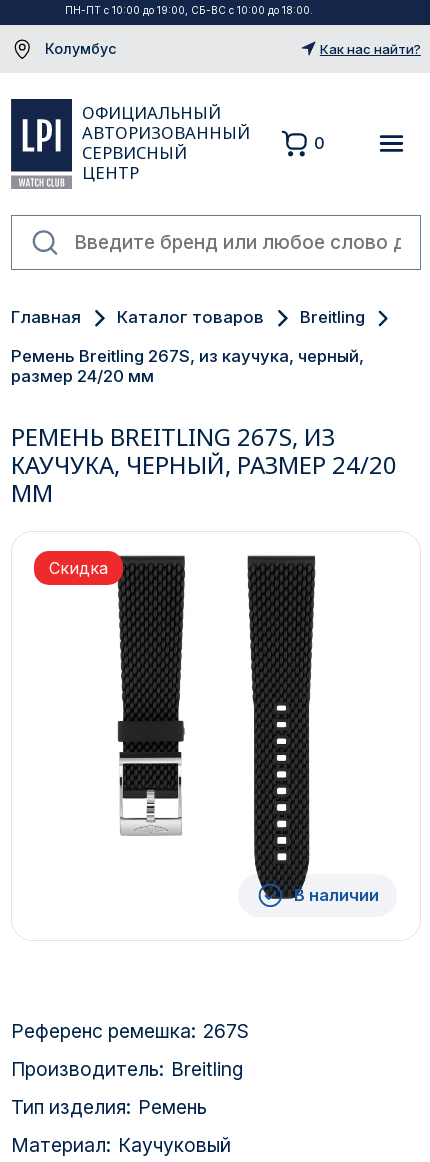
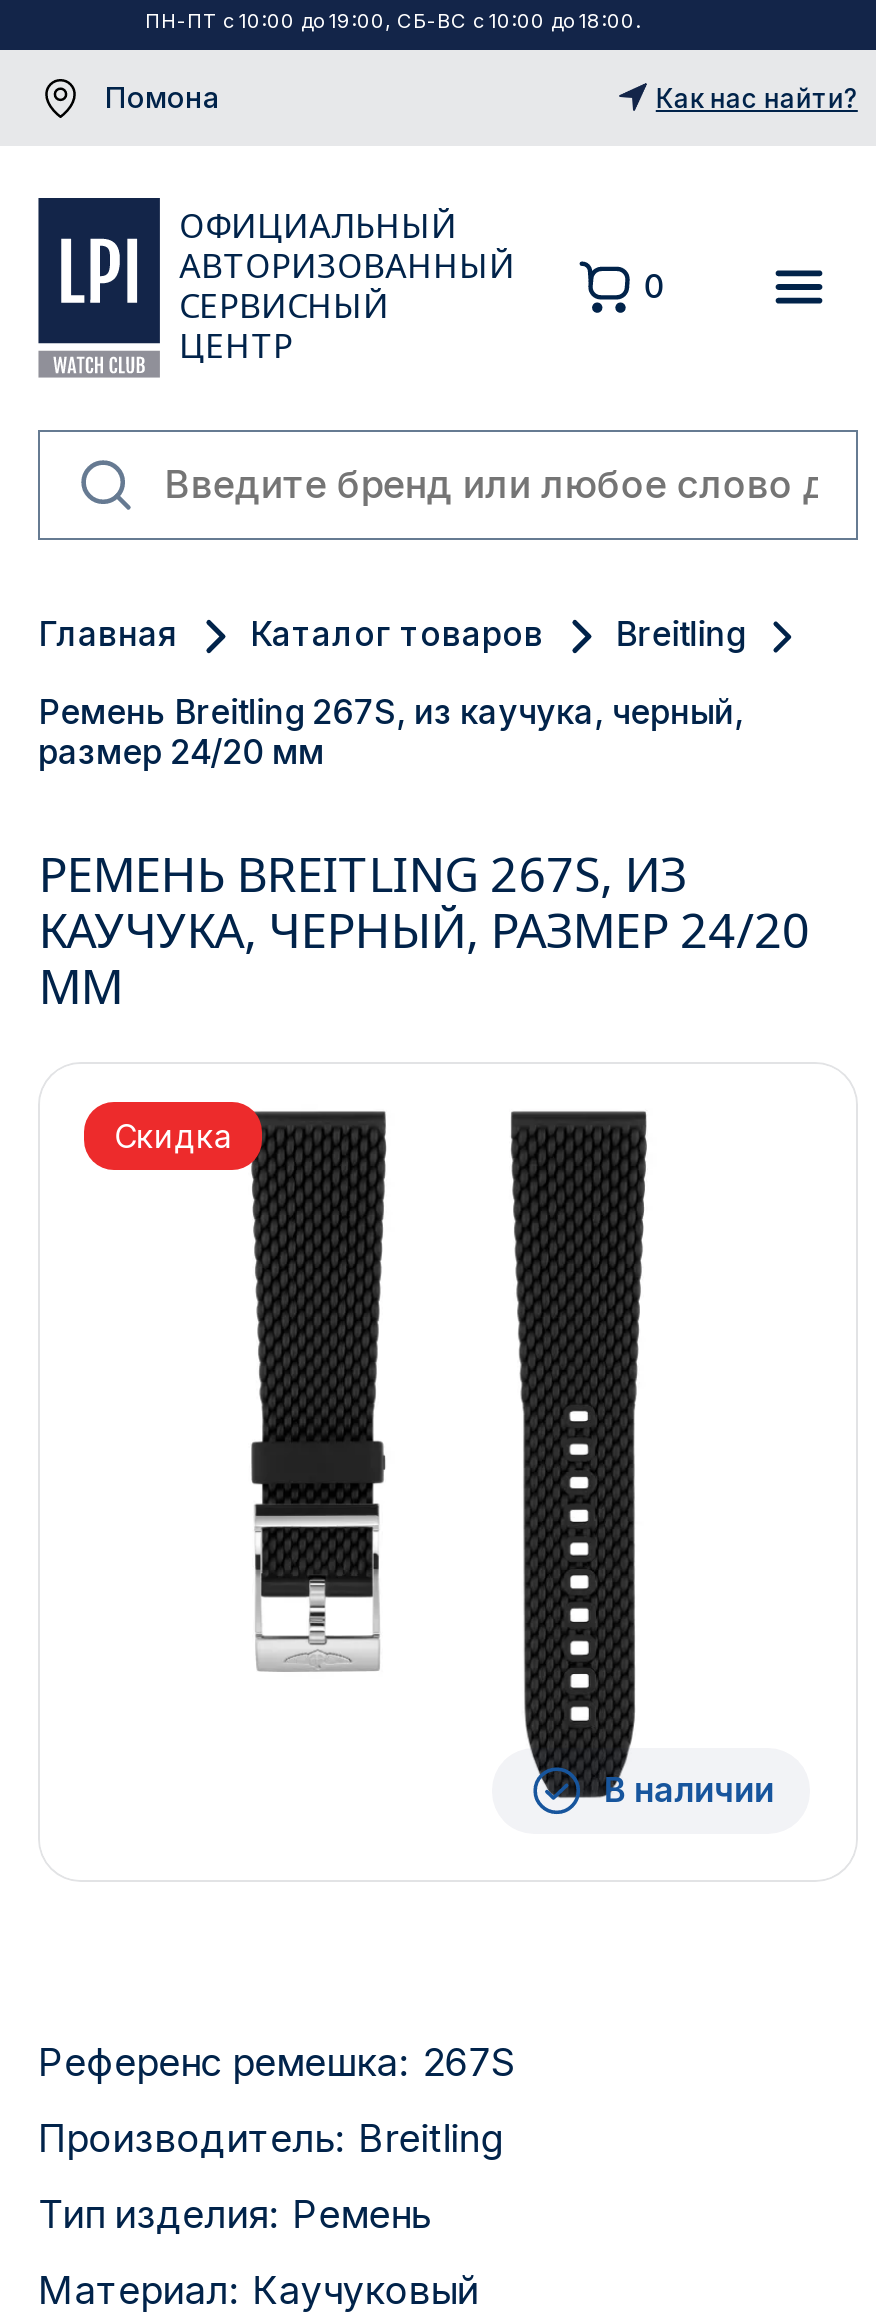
- Колумбус
+ Помона
